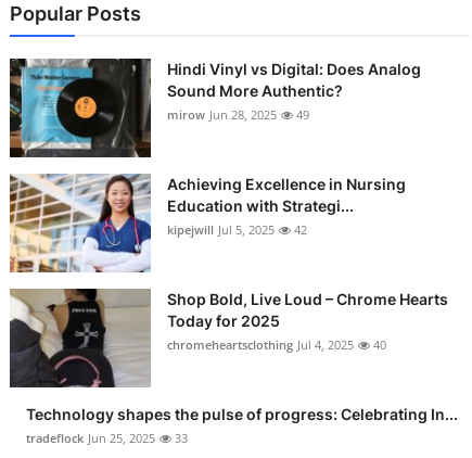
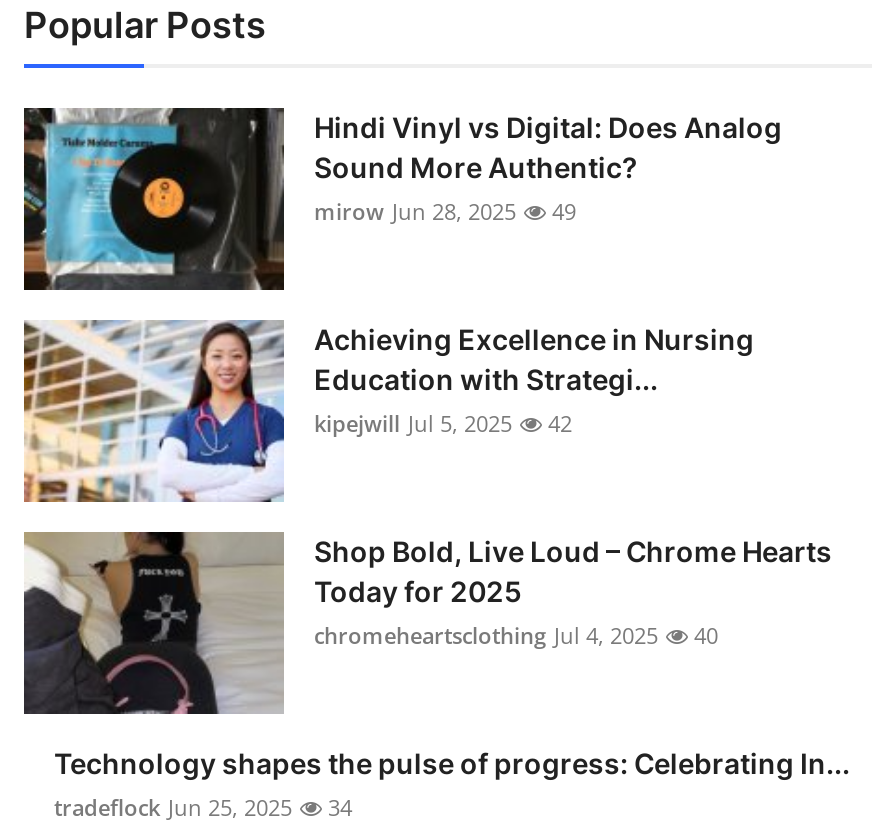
- tradeflock Jun 25, 2025 33
+ tradeflock Jun 25, 2025 34
